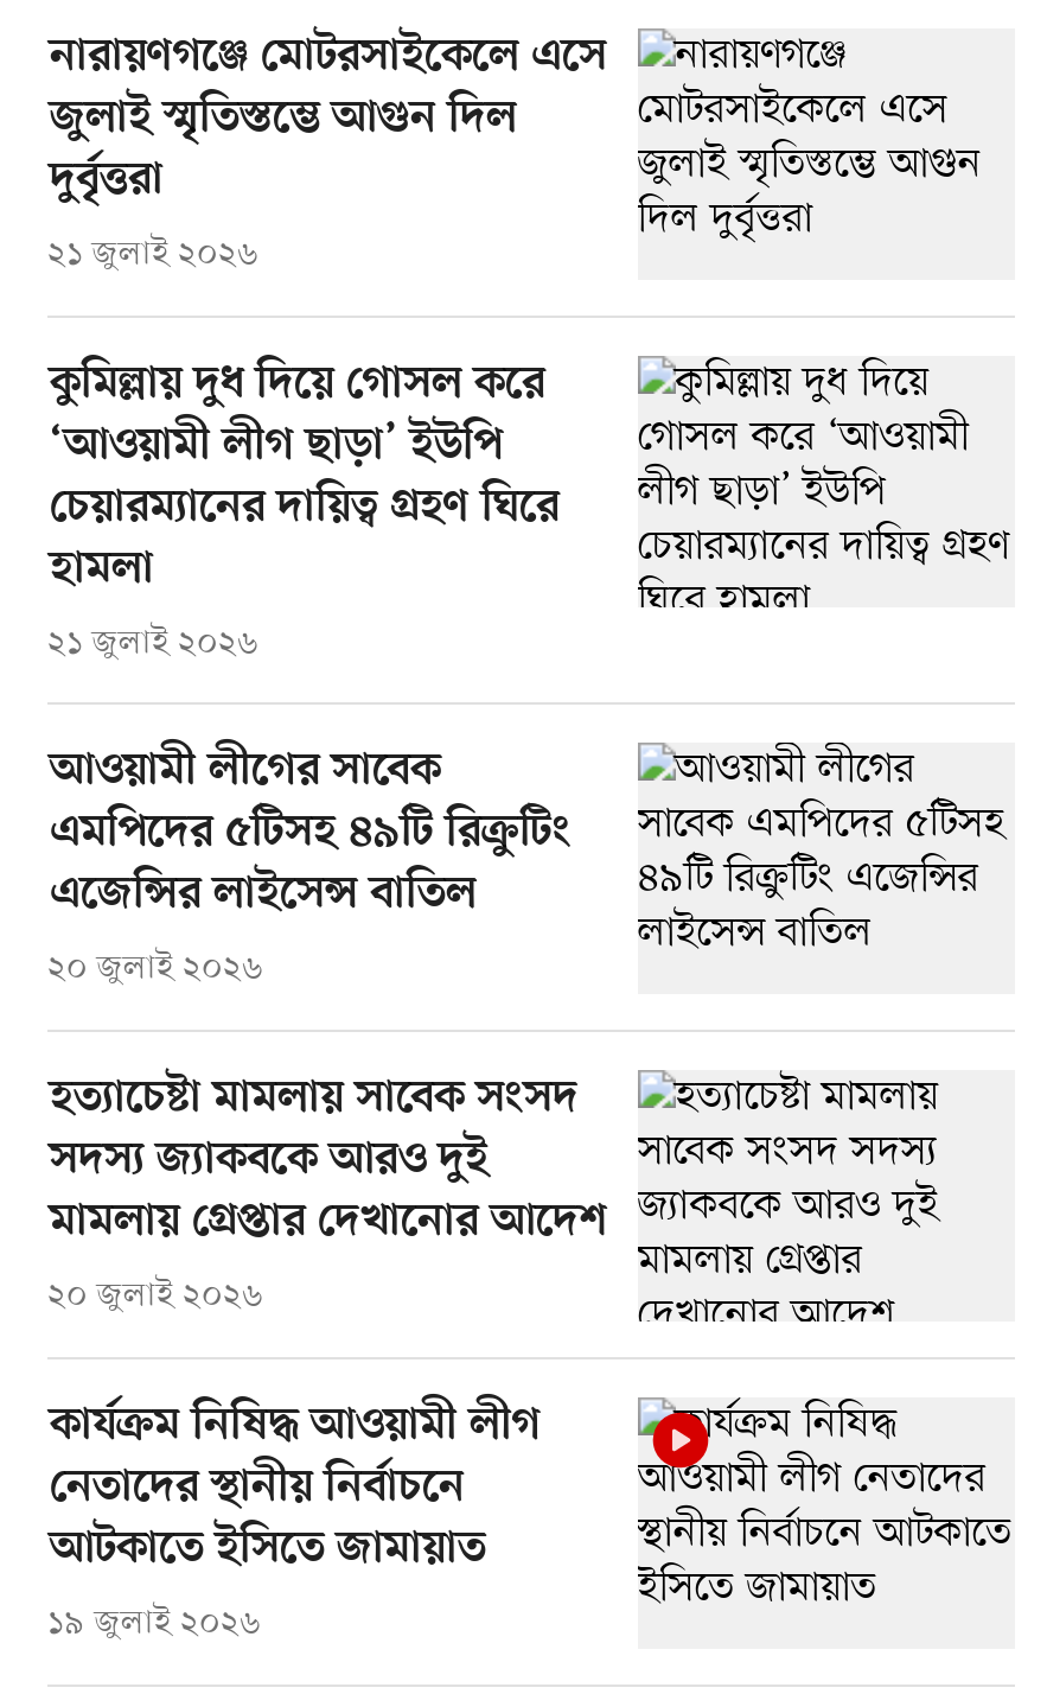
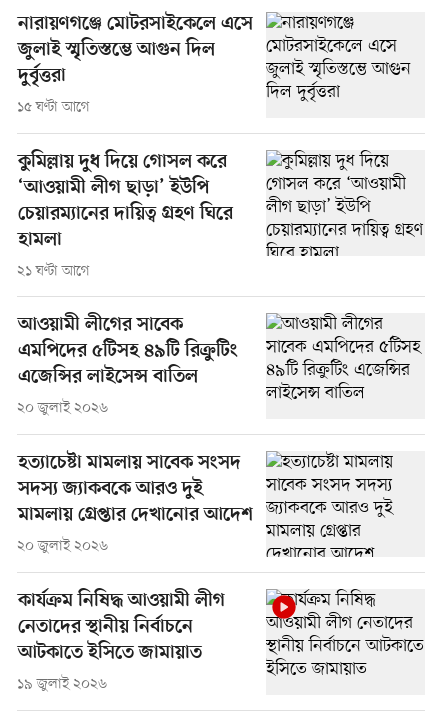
- ২১ জুলাই ২০২৬
+ ১৫ ঘণ্টা আগে

- ২১ জুলাই ২০২৬
+ ২১ ঘণ্টা আগে
